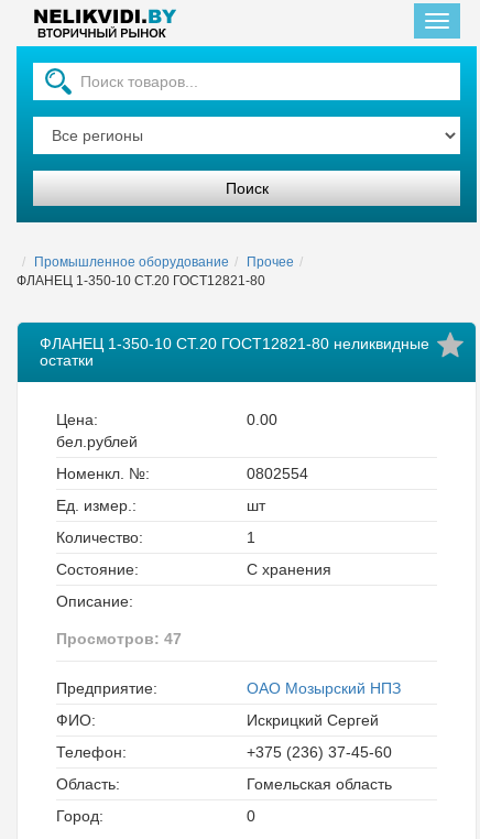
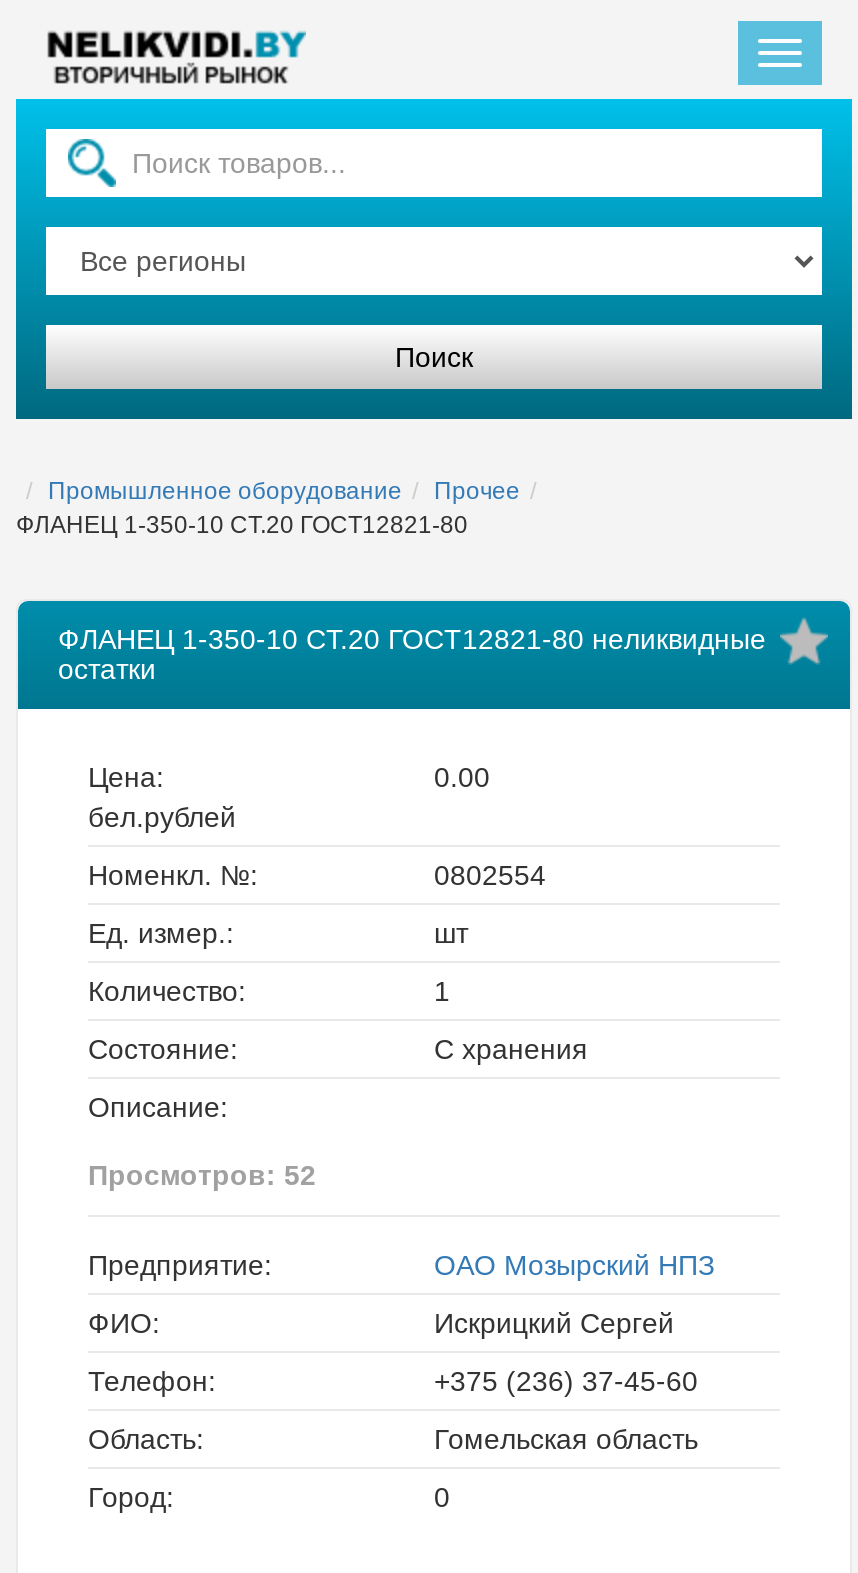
- Просмотров: 47
+ Просмотров: 52
